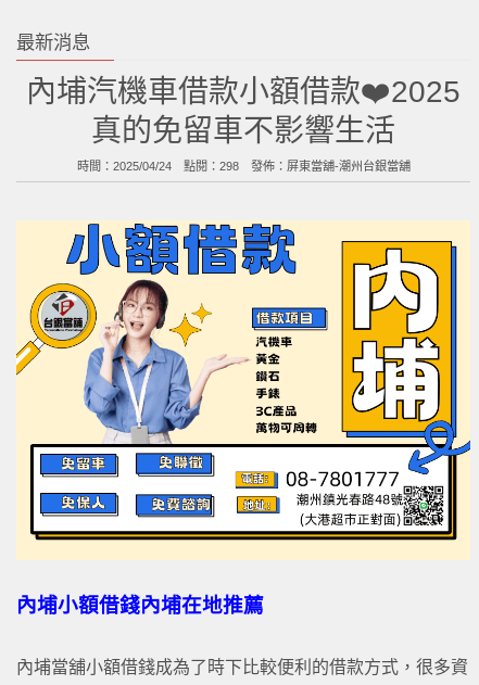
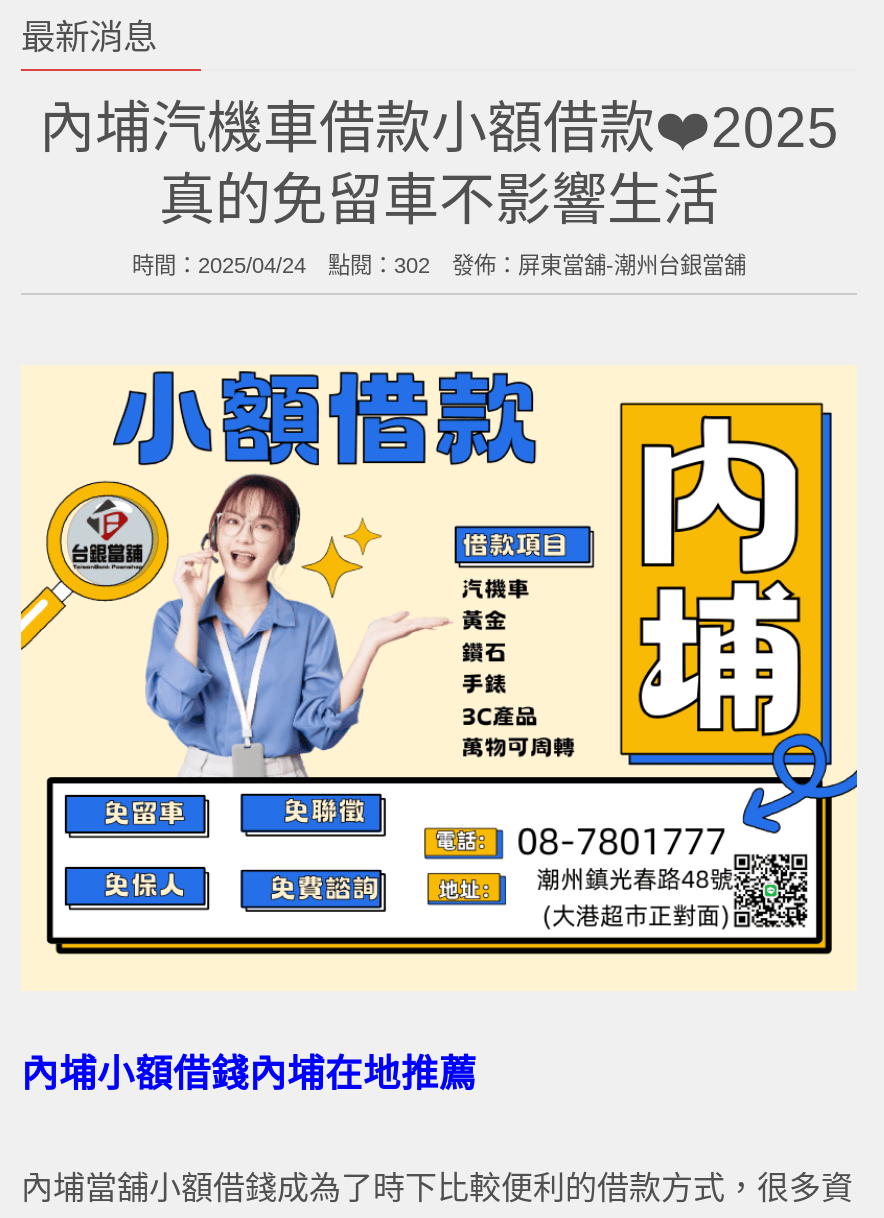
- 時間：2025/04/24 點閱：298 發佈：屏東當舖-潮州台銀當舖
+ 時間：2025/04/24 點閱：302 發佈：屏東當舖-潮州台銀當舖
